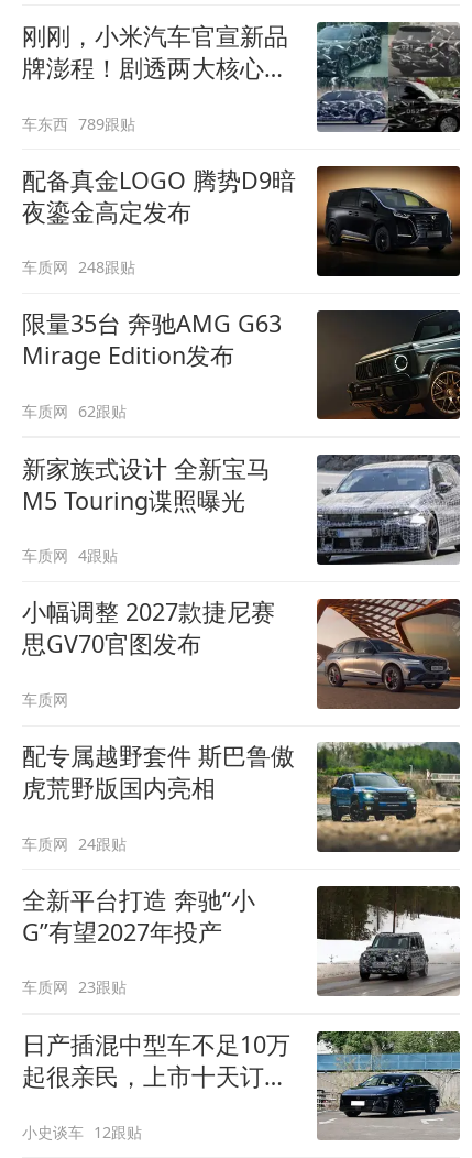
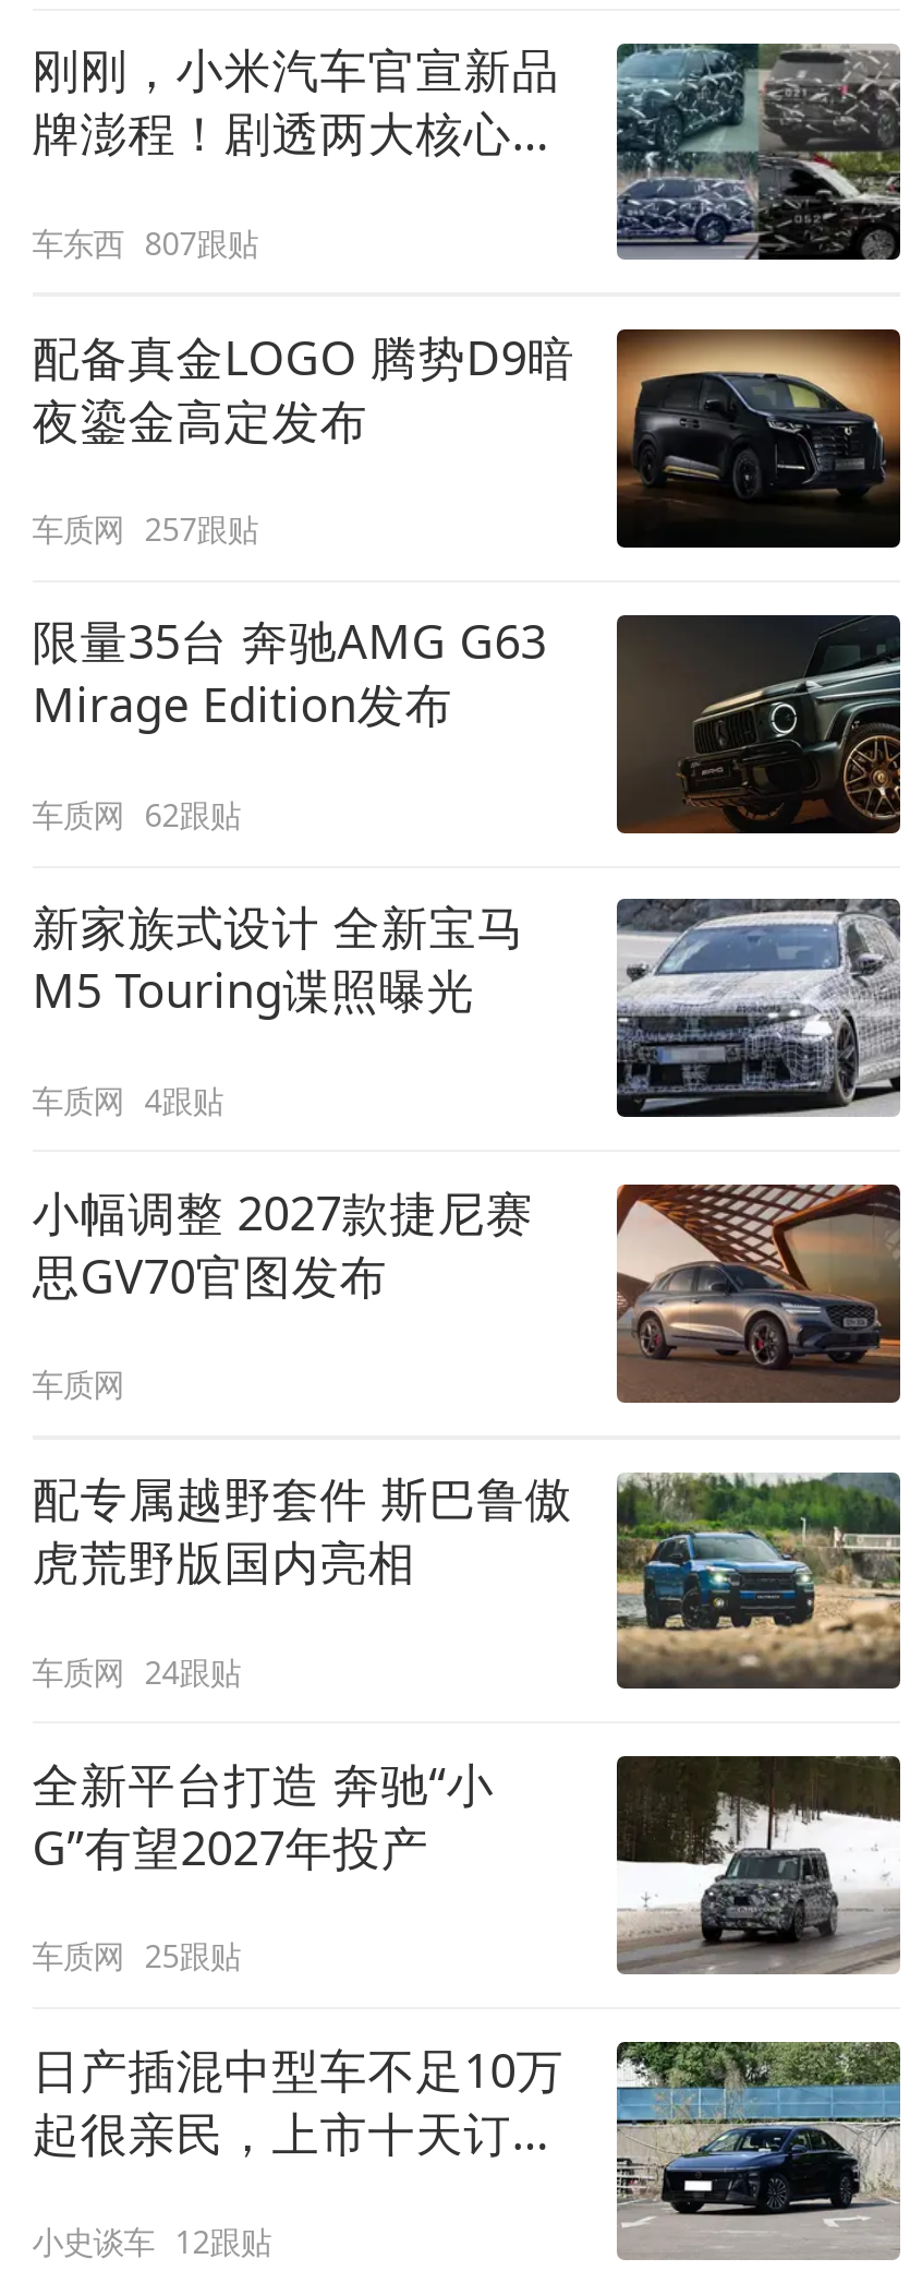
- 车东西 789跟贴
+ 车东西 807跟贴

- 车质网 248跟贴
+ 车质网 257跟贴

- 车质网 23跟贴
+ 车质网 25跟贴
